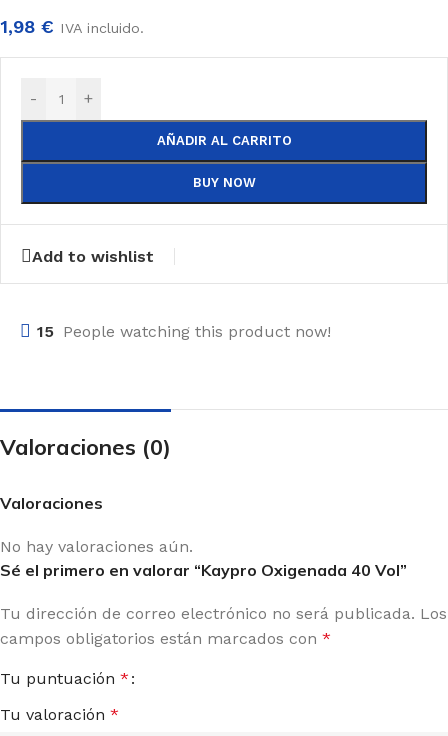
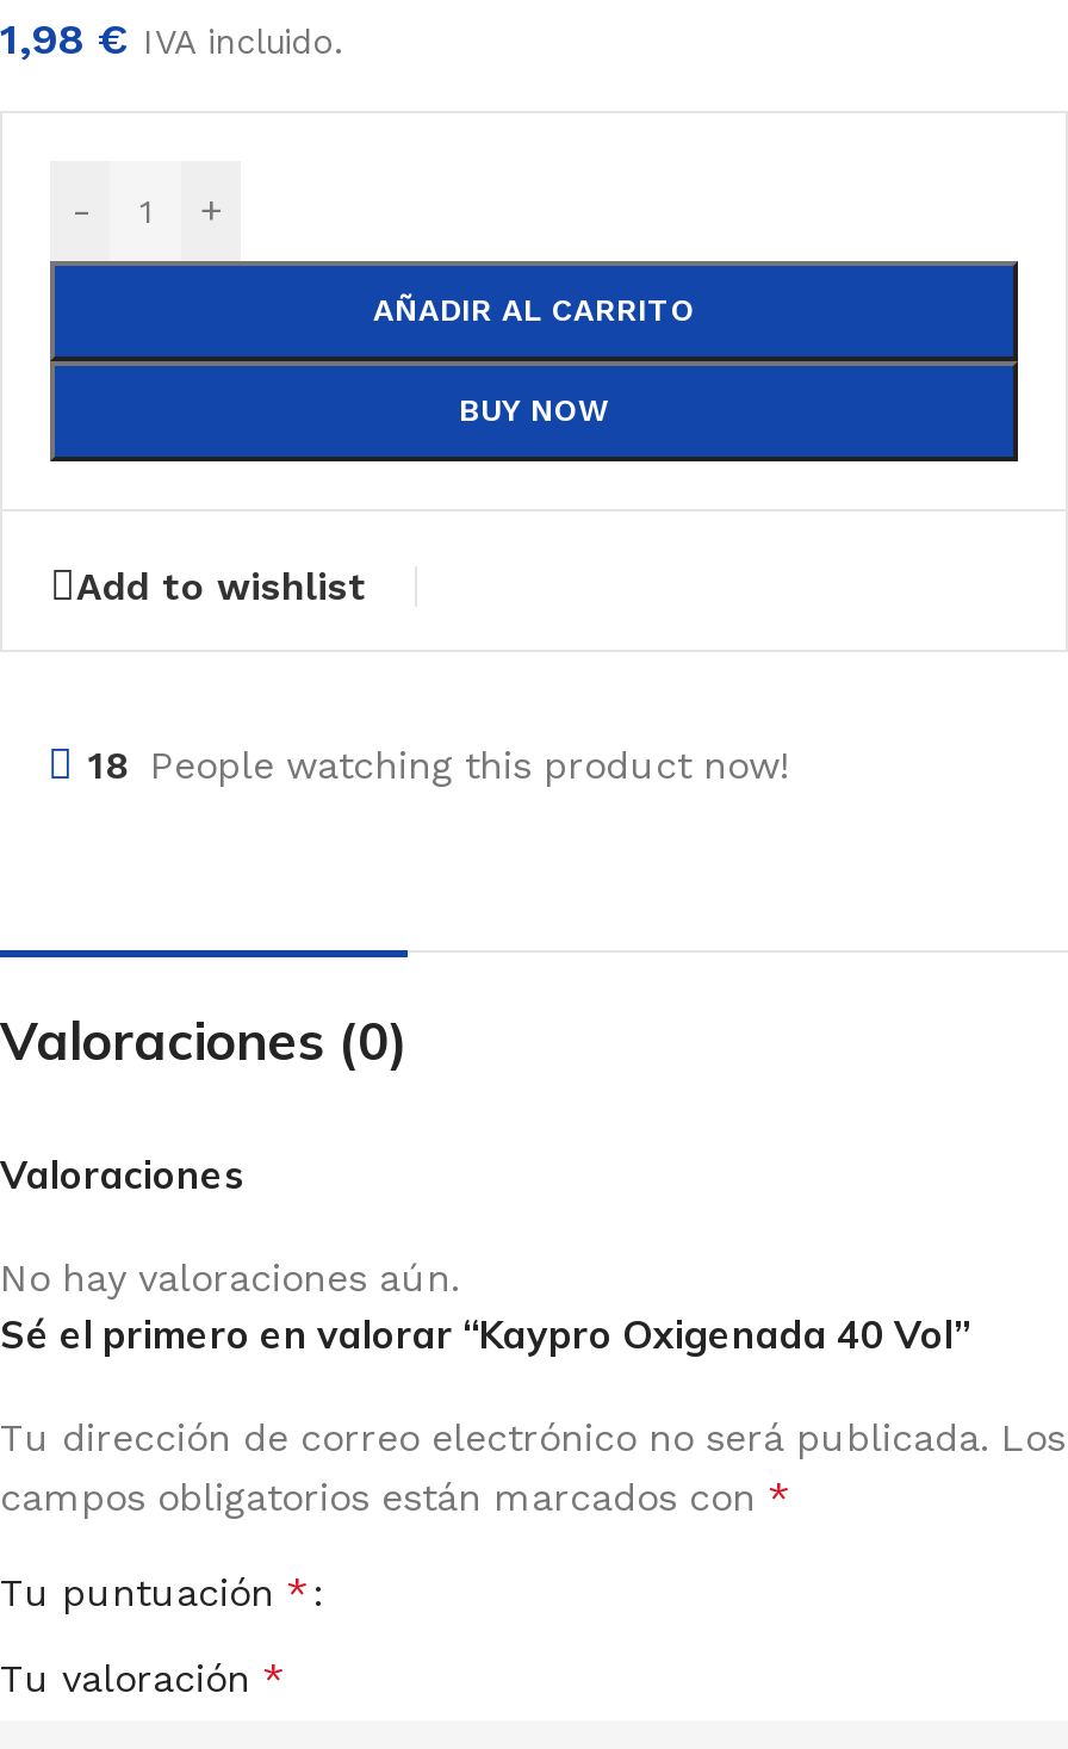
- 15 People watching this product now!
+ 18 People watching this product now!
